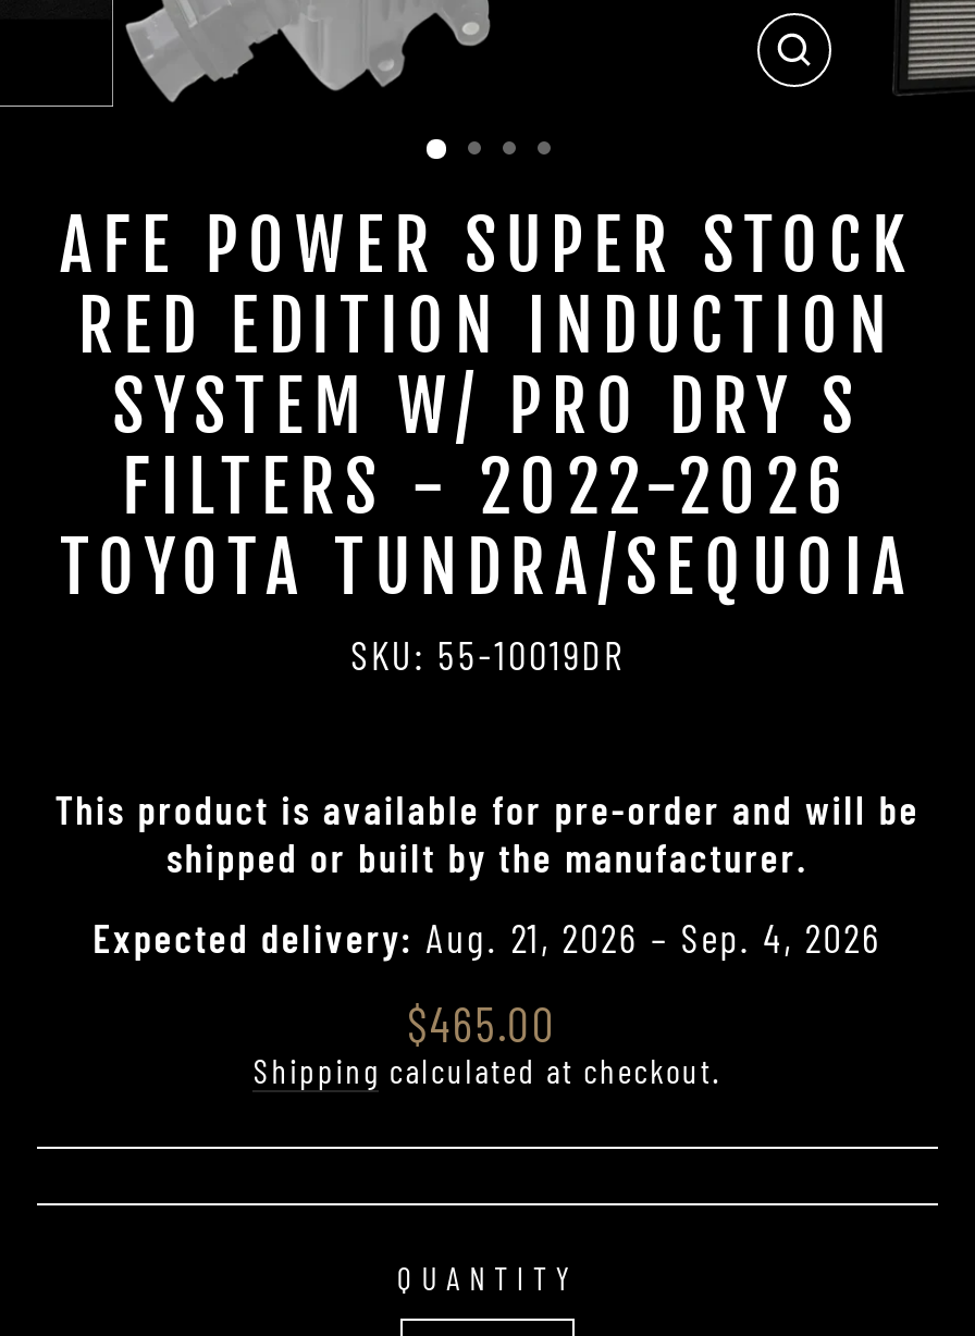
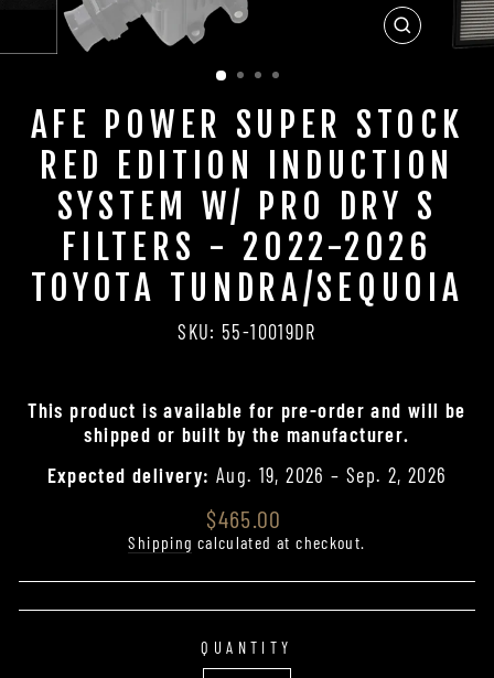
- Expected delivery: Aug. 21, 2026 – Sep. 4, 2026
+ Expected delivery: Aug. 19, 2026 – Sep. 2, 2026
